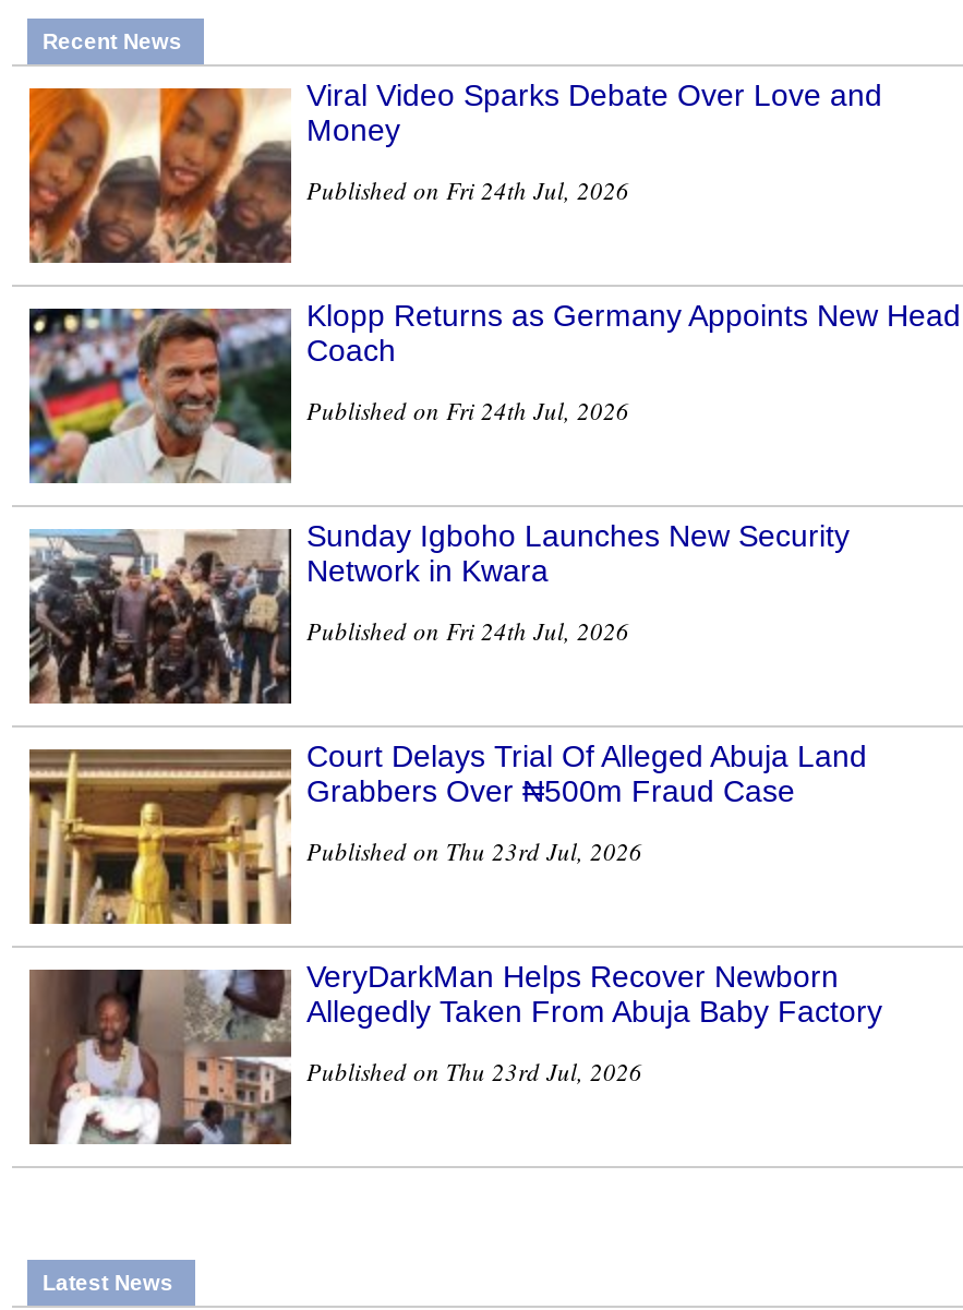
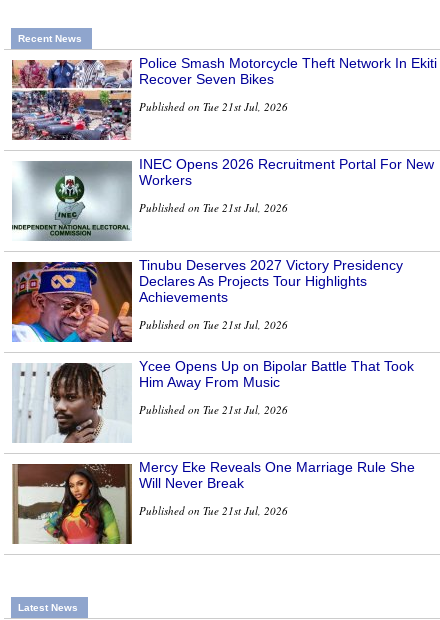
- [image]
- Viral Video Sparks Debate Over Love and
- Money
+ [image]
+ Police Smash Motorcycle Theft Network In Ekiti
+ Recover Seven Bikes

- Published on Fri 24th Jul, 2026
+ Published on Tue 21st Jul, 2026

- [image]
- Klopp Returns as Germany Appoints New Head
- Coach
+ [image]
+ INEC Opens 2026 Recruitment Portal For New
+ Workers

- Published on Fri 24th Jul, 2026
+ Published on Tue 21st Jul, 2026

- [image]
- Sunday Igboho Launches New Security
- Network in Kwara
+ [image]
+ Tinubu Deserves 2027 Victory Presidency
+ Declares As Projects Tour Highlights
+ Achievements

- Published on Fri 24th Jul, 2026
+ Published on Tue 21st Jul, 2026

- [image]
- Court Delays Trial Of Alleged Abuja Land
- Grabbers Over ₦500m Fraud Case
+ [image]
+ Ycee Opens Up on Bipolar Battle That Took
+ Him Away From Music

- Published on Thu 23rd Jul, 2026
+ Published on Tue 21st Jul, 2026

- [image]
- VeryDarkMan Helps Recover Newborn
- Allegedly Taken From Abuja Baby Factory
+ [image]
+ Mercy Eke Reveals One Marriage Rule She
+ Will Never Break

- Published on Thu 23rd Jul, 2026
+ Published on Tue 21st Jul, 2026
